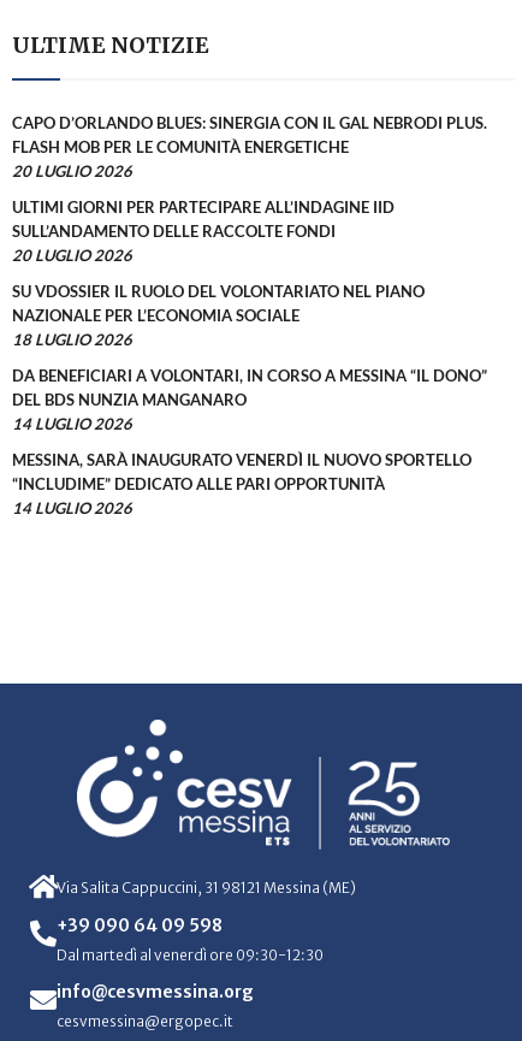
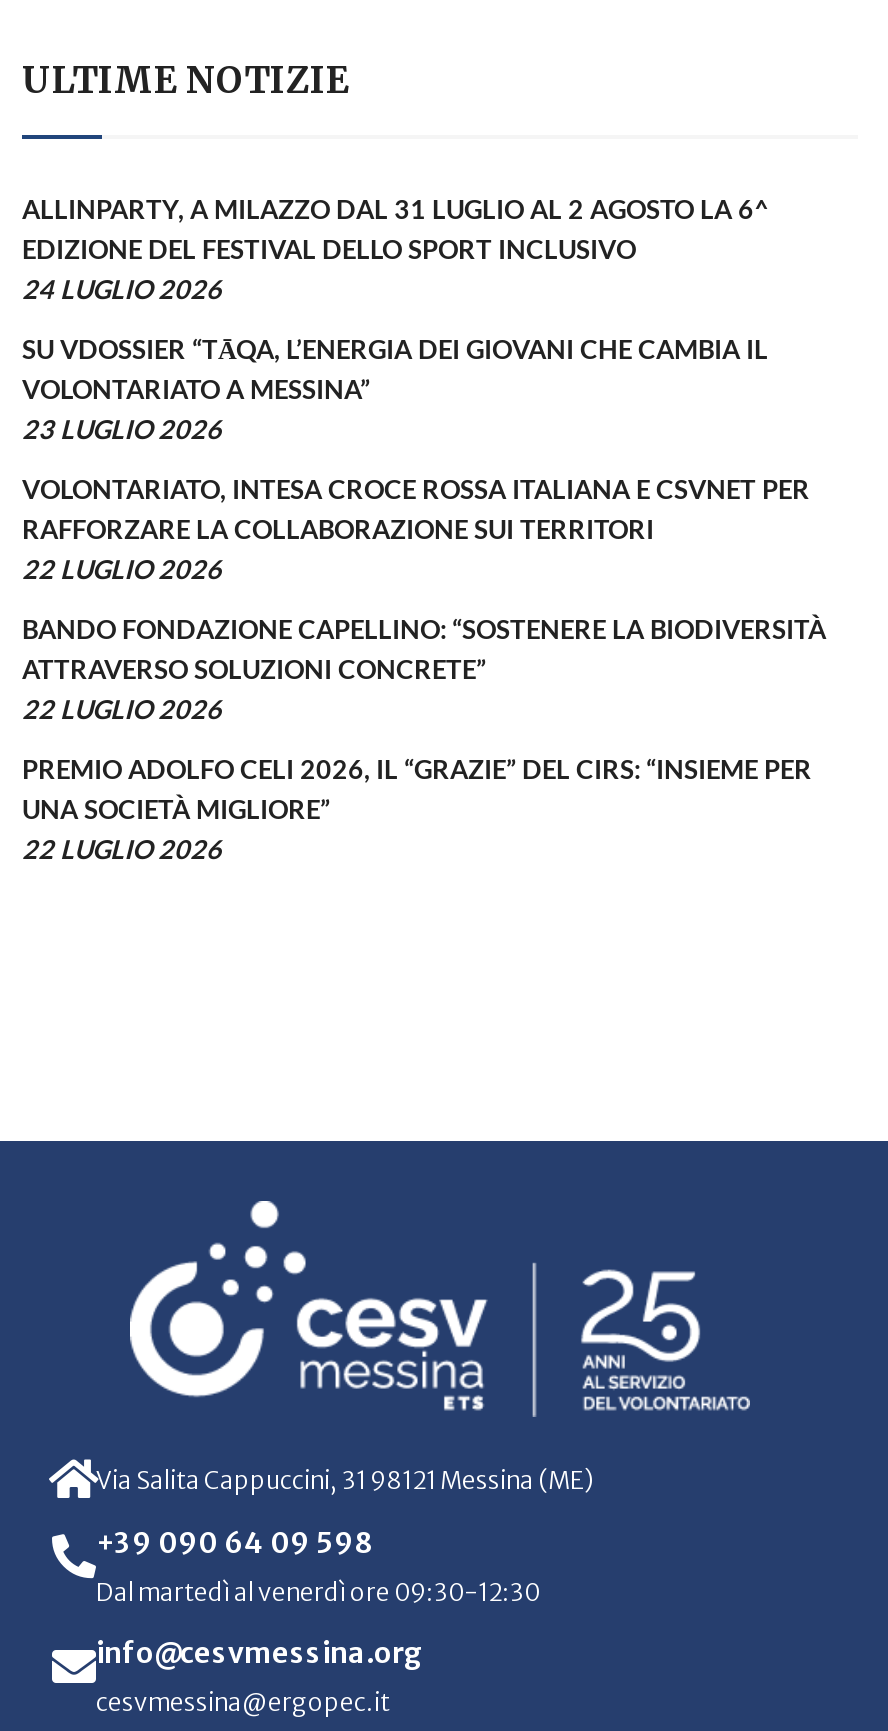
- CAPO D’ORLANDO BLUES: SINERGIA CON IL GAL NEBRODI PLUS.
- FLASH MOB PER LE COMUNITÀ ENERGETICHE
- 20 LUGLIO 2026
+ ALLINPARTY, A MILAZZO DAL 31 LUGLIO AL 2 AGOSTO LA 6^
+ EDIZIONE DEL FESTIVAL DELLO SPORT INCLUSIVO
+ 24 LUGLIO 2026

- ULTIMI GIORNI PER PARTECIPARE ALL’INDAGINE IID
- SULL’ANDAMENTO DELLE RACCOLTE FONDI
- 20 LUGLIO 2026
+ SU VDOSSIER “TĀQA, L’ENERGIA DEI GIOVANI CHE CAMBIA IL
+ VOLONTARIATO A MESSINA”
+ 23 LUGLIO 2026

- SU VDOSSIER IL RUOLO DEL VOLONTARIATO NEL PIANO
- NAZIONALE PER L’ECONOMIA SOCIALE
- 18 LUGLIO 2026
+ VOLONTARIATO, INTESA CROCE ROSSA ITALIANA E CSVNET PER
+ RAFFORZARE LA COLLABORAZIONE SUI TERRITORI
+ 22 LUGLIO 2026

- DA BENEFICIARI A VOLONTARI, IN CORSO A MESSINA “IL DONO”
- DEL BDS NUNZIA MANGANARO
- 14 LUGLIO 2026
+ BANDO FONDAZIONE CAPELLINO: “SOSTENERE LA BIODIVERSITÀ
+ ATTRAVERSO SOLUZIONI CONCRETE”
+ 22 LUGLIO 2026

- MESSINA, SARÀ INAUGURATO VENERDÌ IL NUOVO SPORTELLO
- “INCLUDIME” DEDICATO ALLE PARI OPPORTUNITÀ
- 14 LUGLIO 2026
+ PREMIO ADOLFO CELI 2026, IL “GRAZIE” DEL CIRS: “INSIEME PER
+ UNA SOCIETÀ MIGLIORE”
+ 22 LUGLIO 2026
